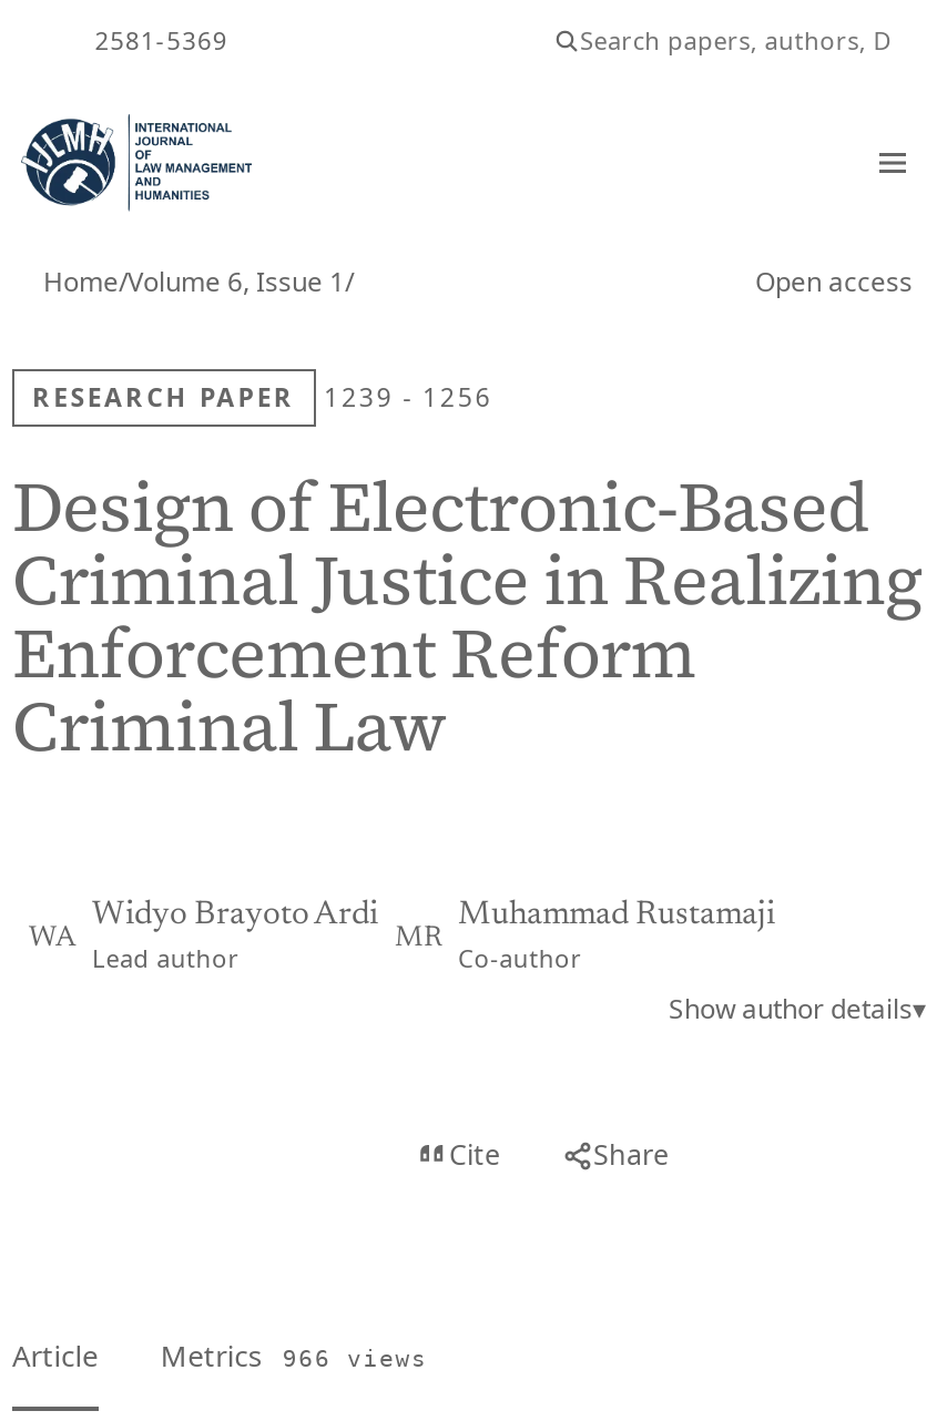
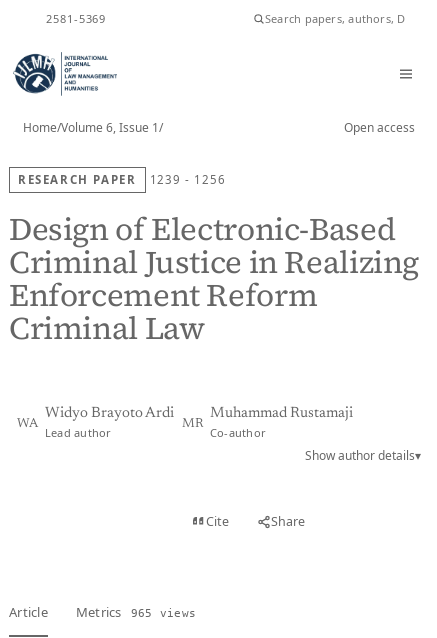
- Metrics 966 views
+ Metrics 965 views
